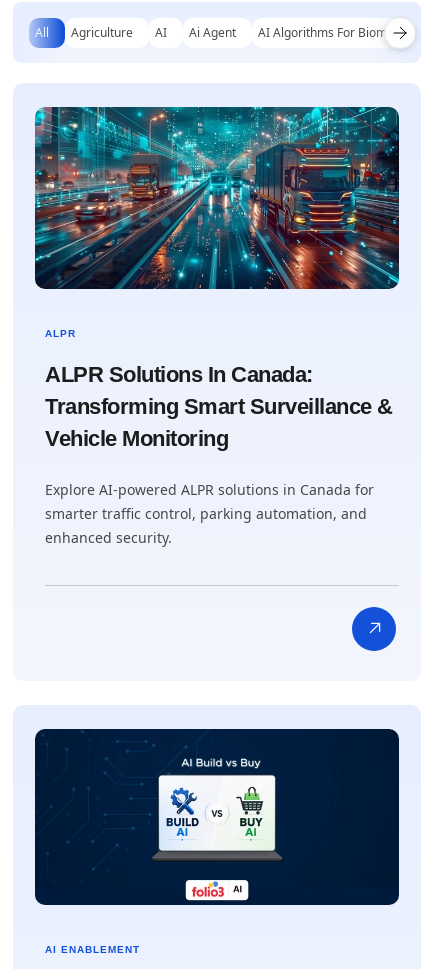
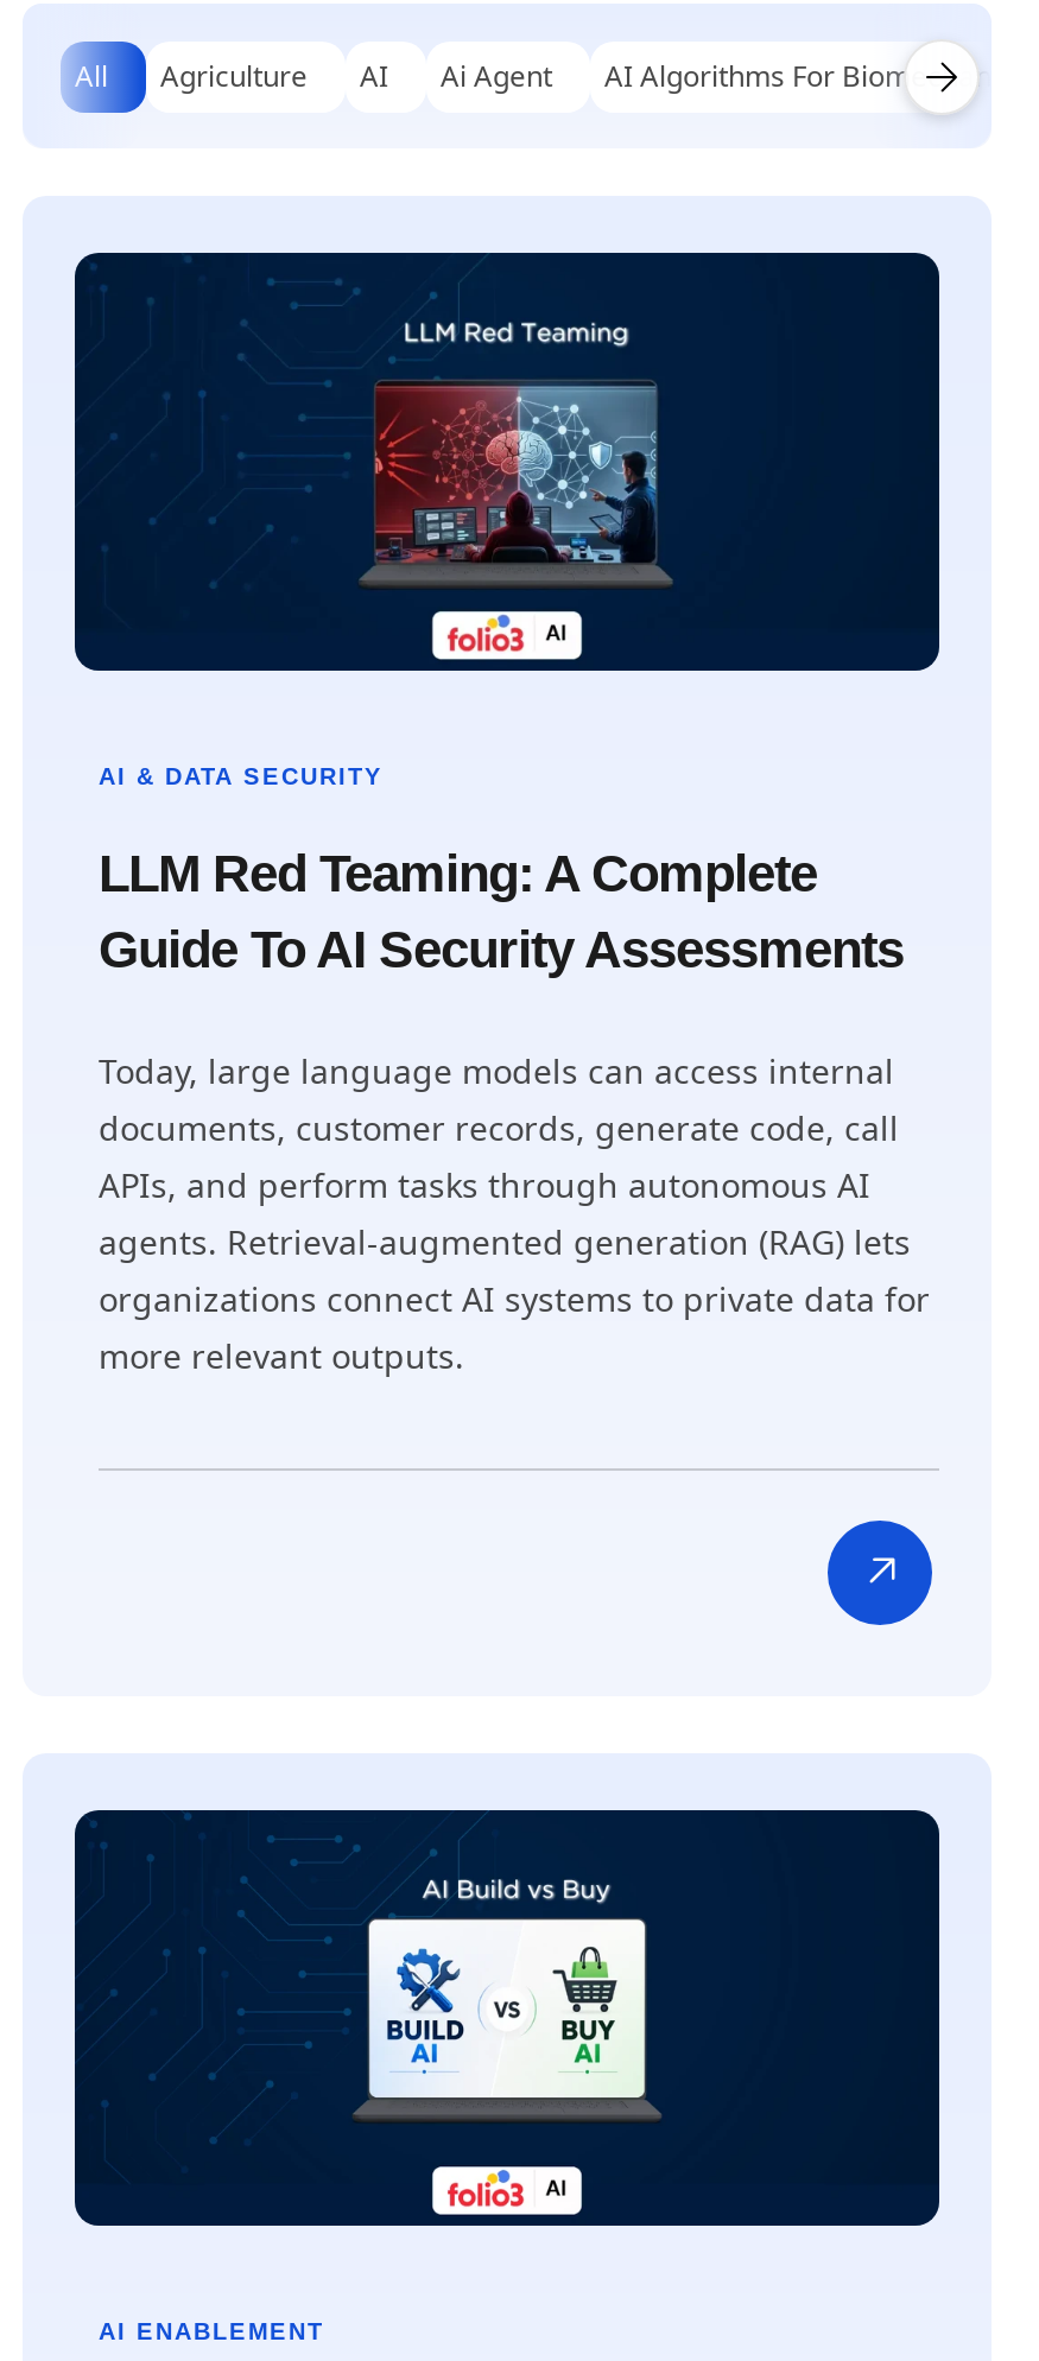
- [image]
- ALPR
+ [image]
+ AI & DATA SECURITY

- ALPR Solutions In Canada:
- Transforming Smart Surveillance &
- Vehicle Monitoring
+ LLM Red Teaming: A Complete
+ Guide To AI Security Assessments

- Explore AI-powered ALPR solutions in Canada for
- smarter traffic control, parking automation, and
- enhanced security.
+ Today, large language models can access internal
+ documents, customer records, generate code, call
+ APIs, and perform tasks through autonomous AI
+ agents. Retrieval-augmented generation (RAG) lets
+ organizations connect AI systems to private data for
+ more relevant outputs.
